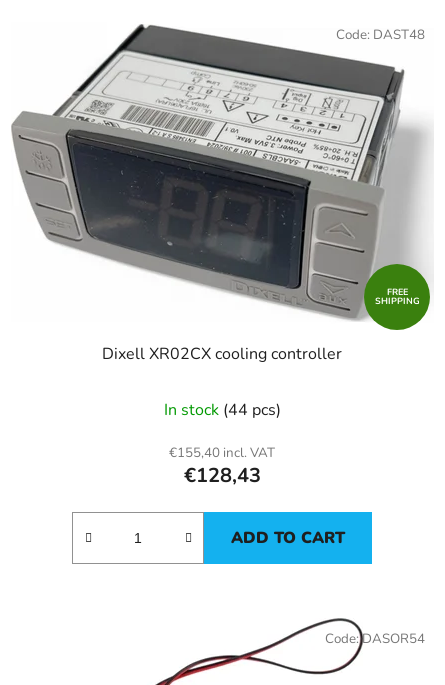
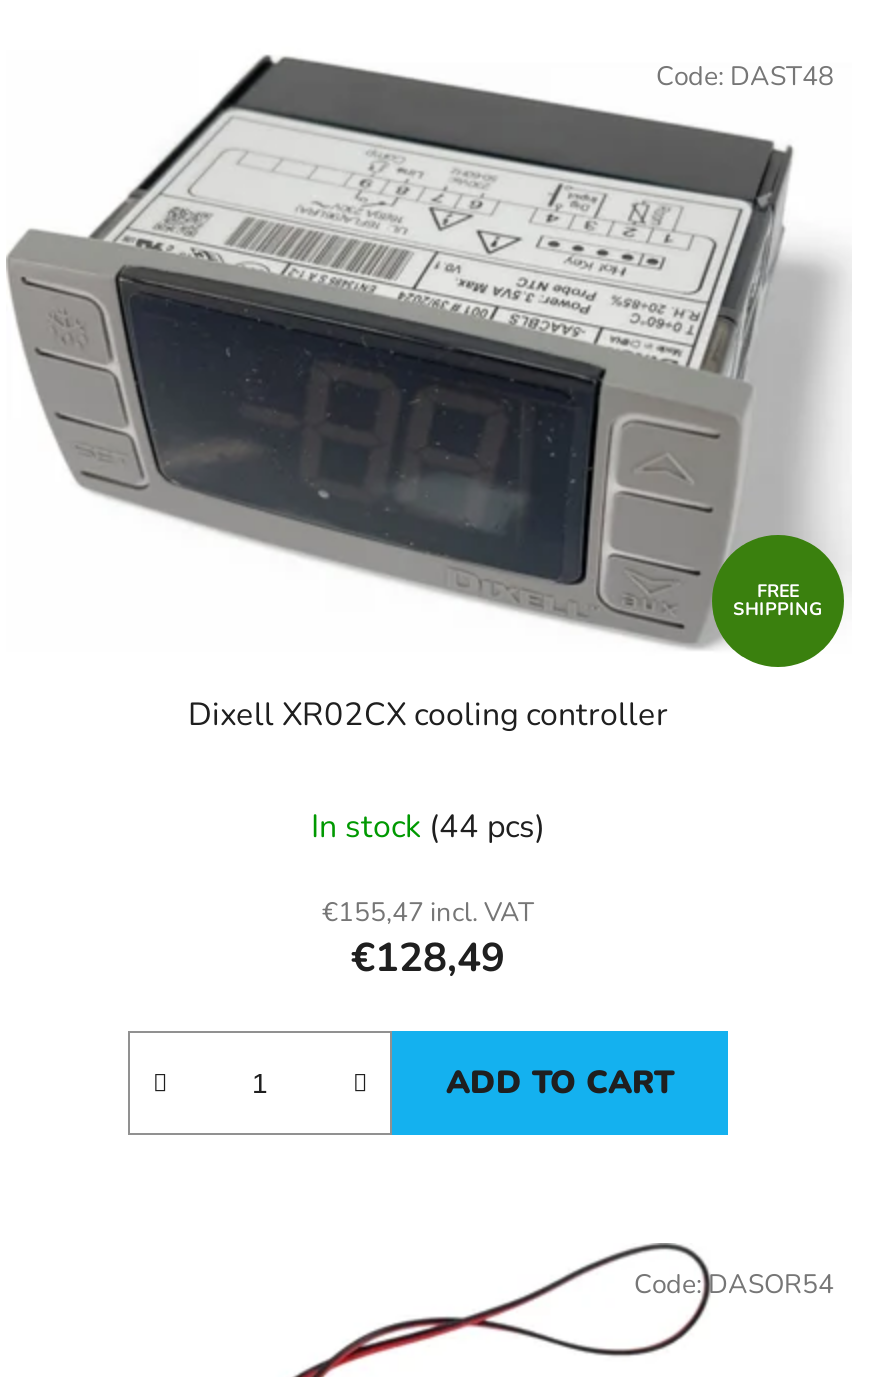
- €155,40 incl. VAT
+ €155,47 incl. VAT

- €128,43
+ €128,49
